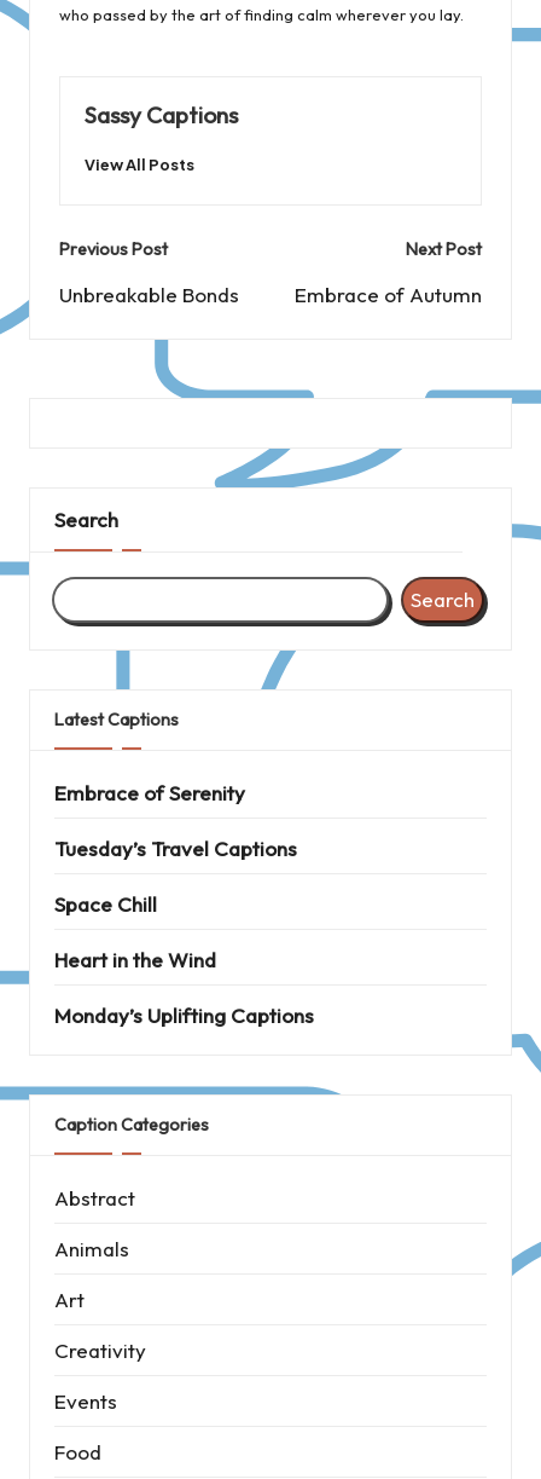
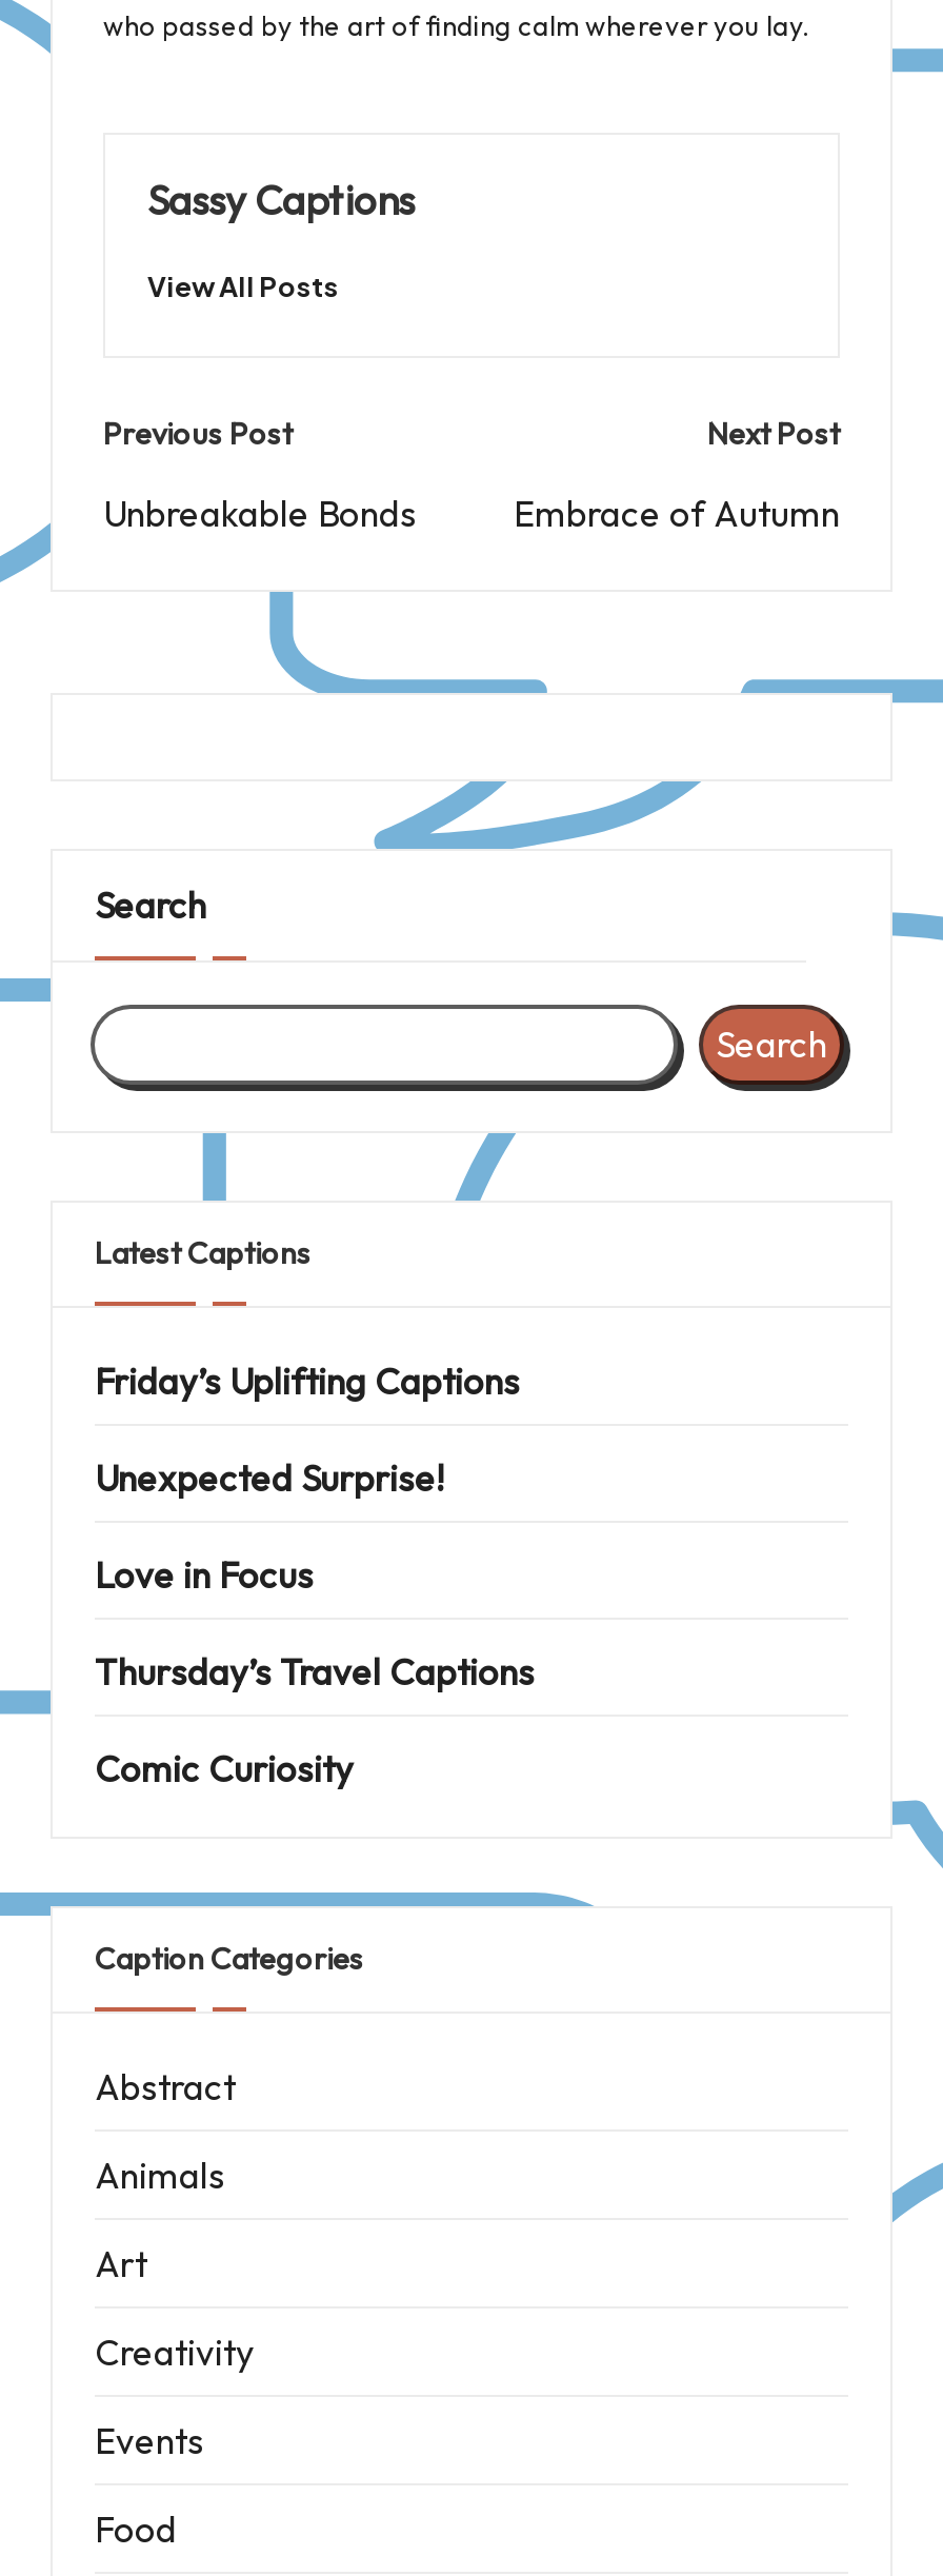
- Embrace of Serenity
+ Friday’s Uplifting Captions

- Tuesday’s Travel Captions
+ Unexpected Surprise!

- Space Chill
+ Love in Focus

- Heart in the Wind
+ Thursday’s Travel Captions

- Monday’s Uplifting Captions
+ Comic Curiosity
